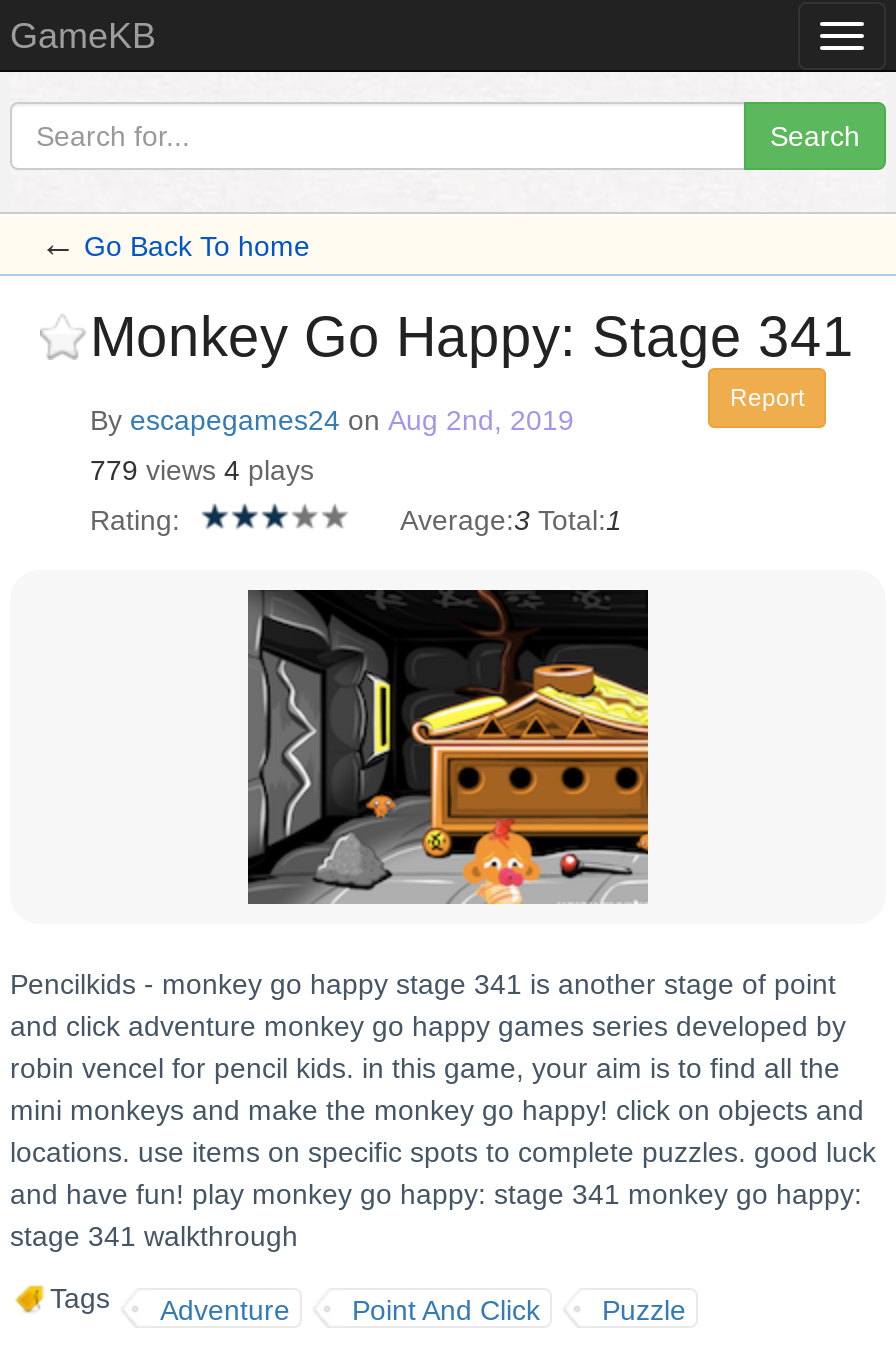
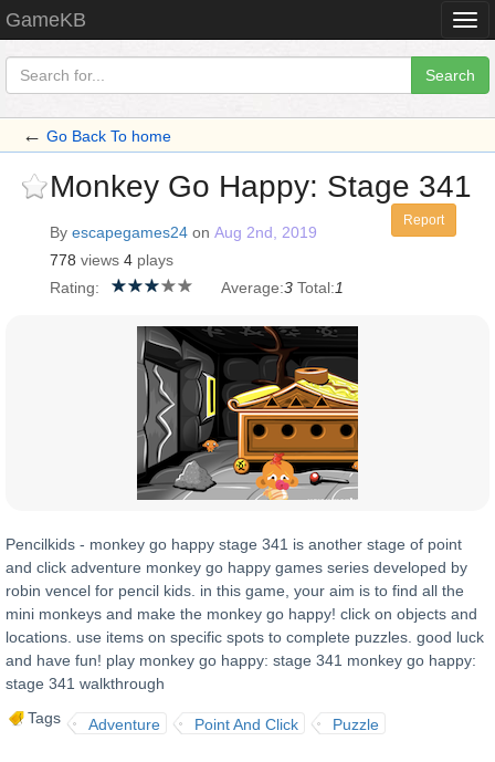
- 779 views 4 plays
+ 778 views 4 plays
